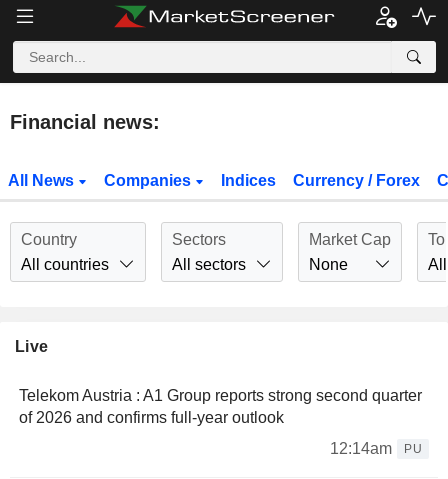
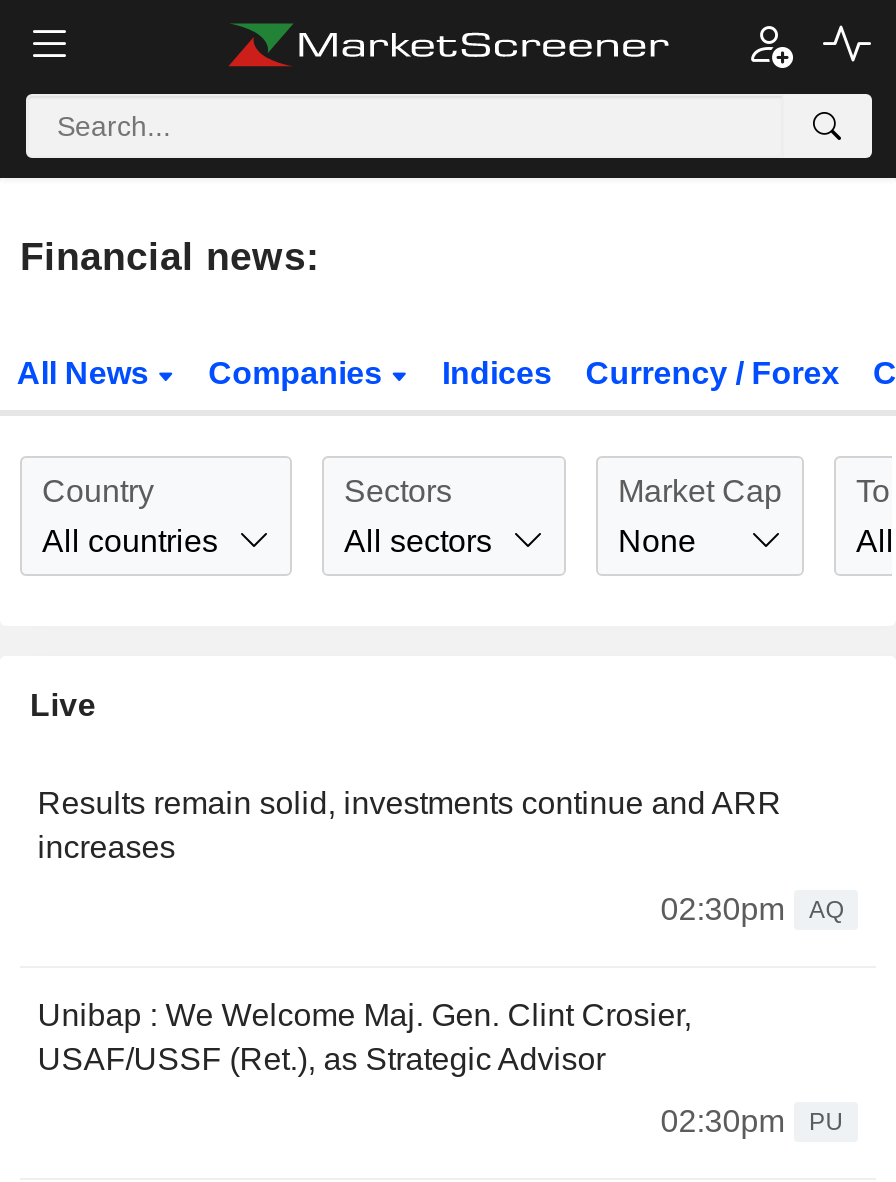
- Telekom Austria : A1 Group reports strong second quarter
- of 2026 and confirms full-year outlook
- 12:14am
+ Results remain solid, investments continue and ARR
+ increases
+ 02:30pm
+ AQ
+ Unibap : We Welcome Maj. Gen. Clint Crosier,
+ USAF/USSF (Ret.), as Strategic Advisor
+ 02:30pm
